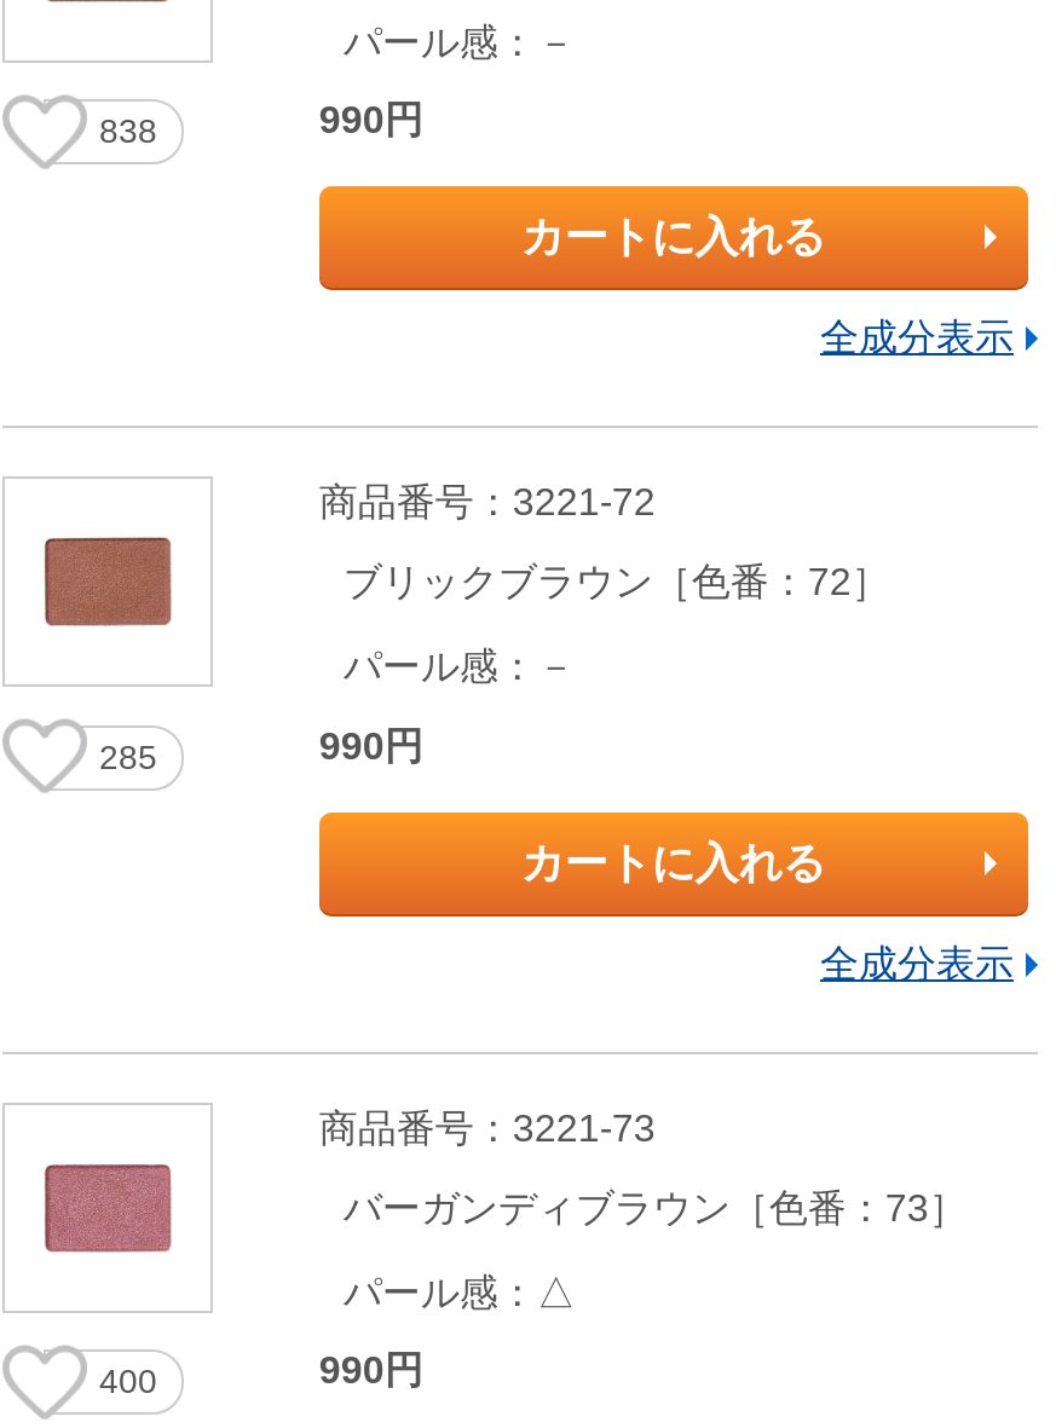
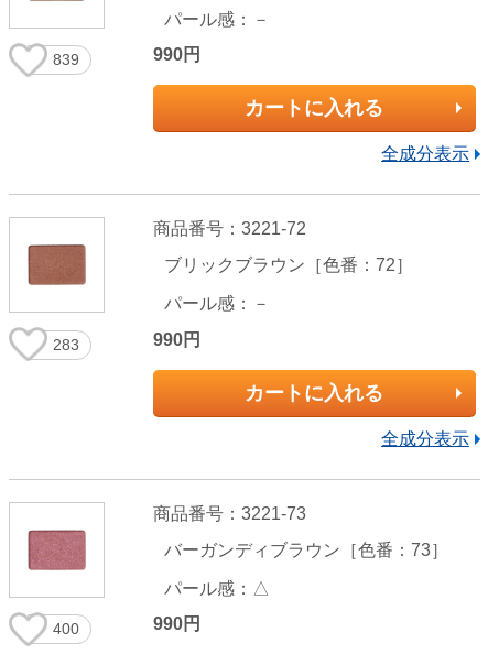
- 838
+ 839

- 285
+ 283
